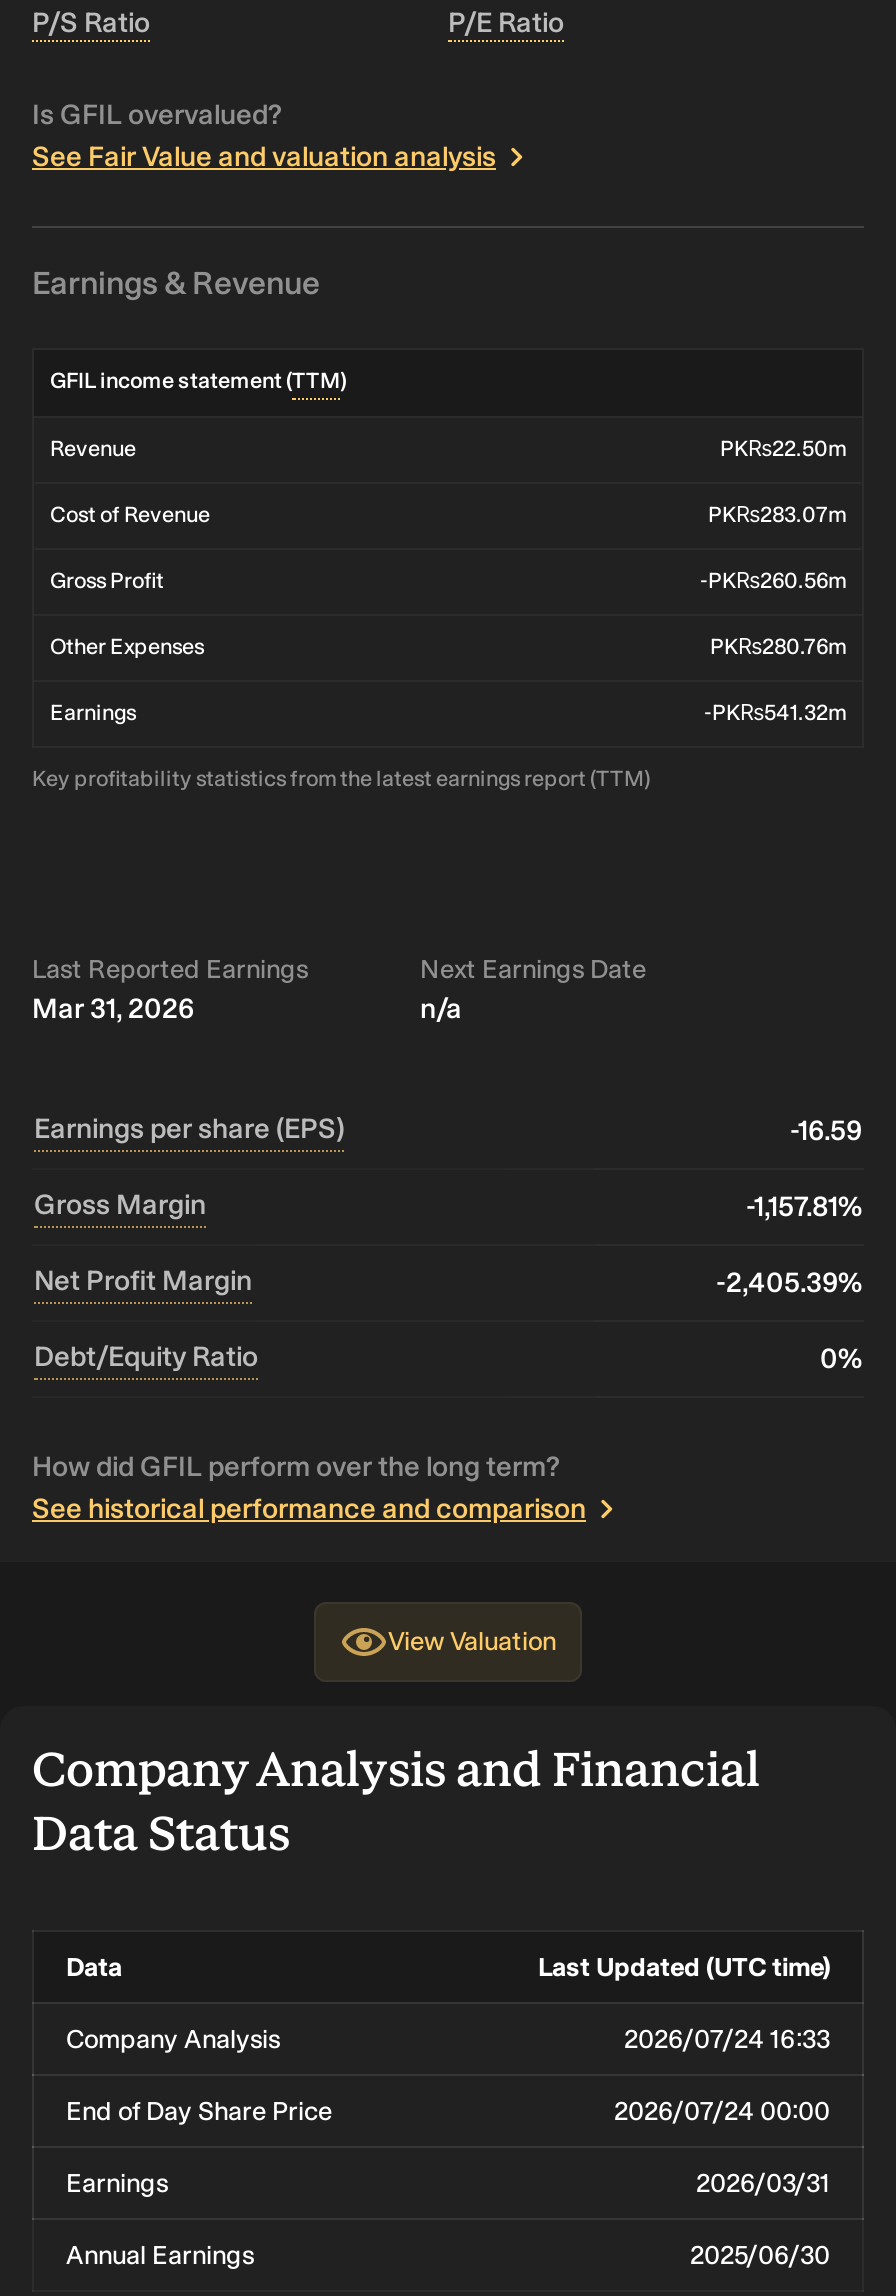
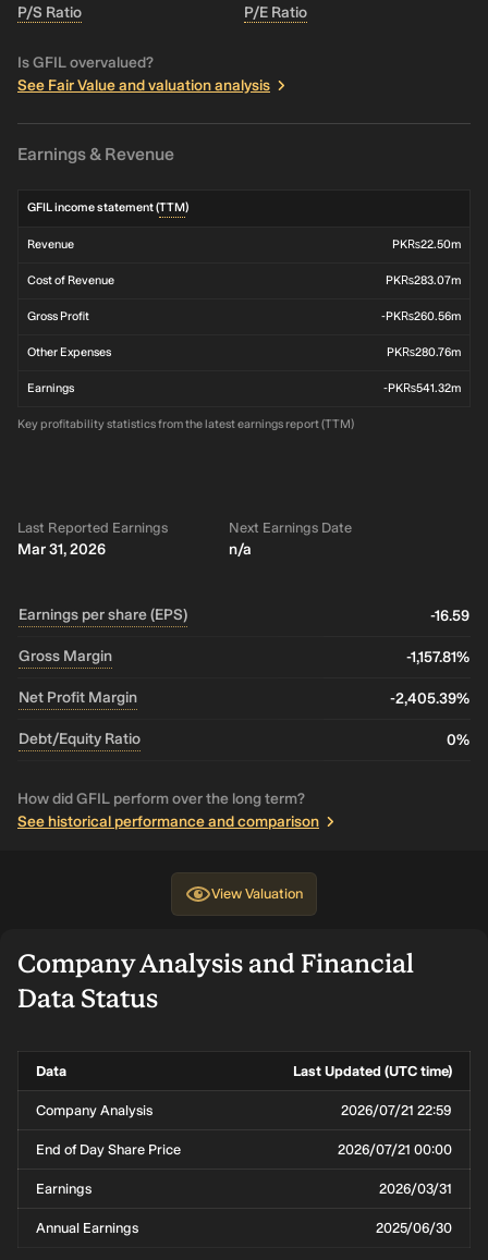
- 2026/07/24 16:33
+ 2026/07/21 22:59

- 2026/07/24 00:00
+ 2026/07/21 00:00
